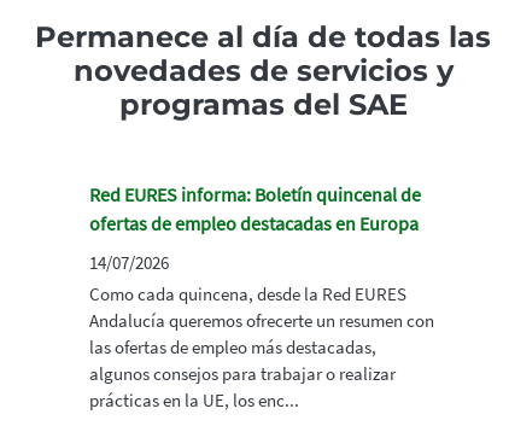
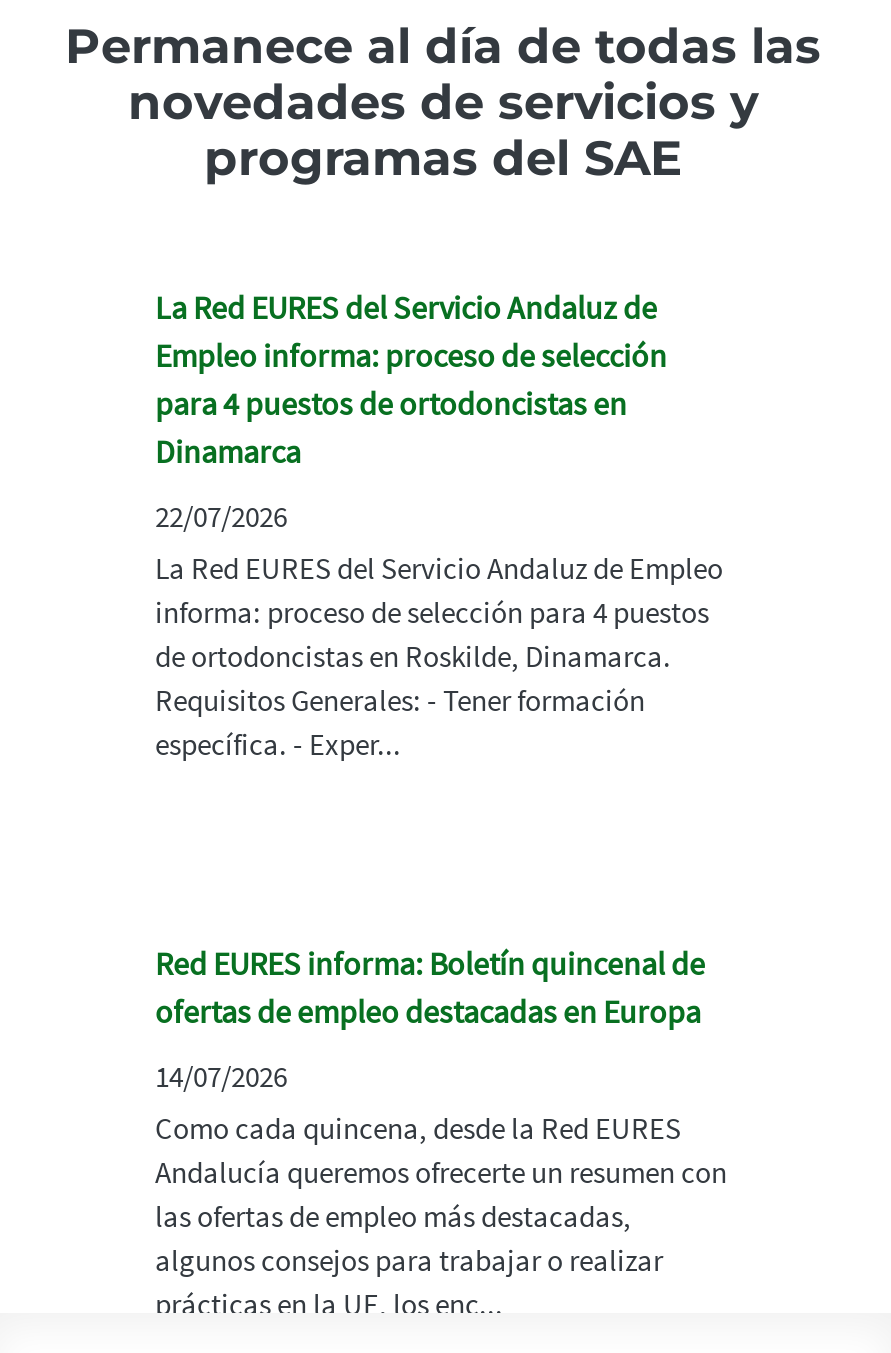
+ La Red EURES del Servicio Andaluz de
+ Empleo informa: proceso de selección
+ para 4 puestos de ortodoncistas en
+ Dinamarca
+ 22/07/2026
+ La Red EURES del Servicio Andaluz de Empleo
+ informa: proceso de selección para 4 puestos
+ de ortodoncistas en Roskilde, Dinamarca.
+ Requisitos Generales: - Tener formación
+ específica. - Exper...
